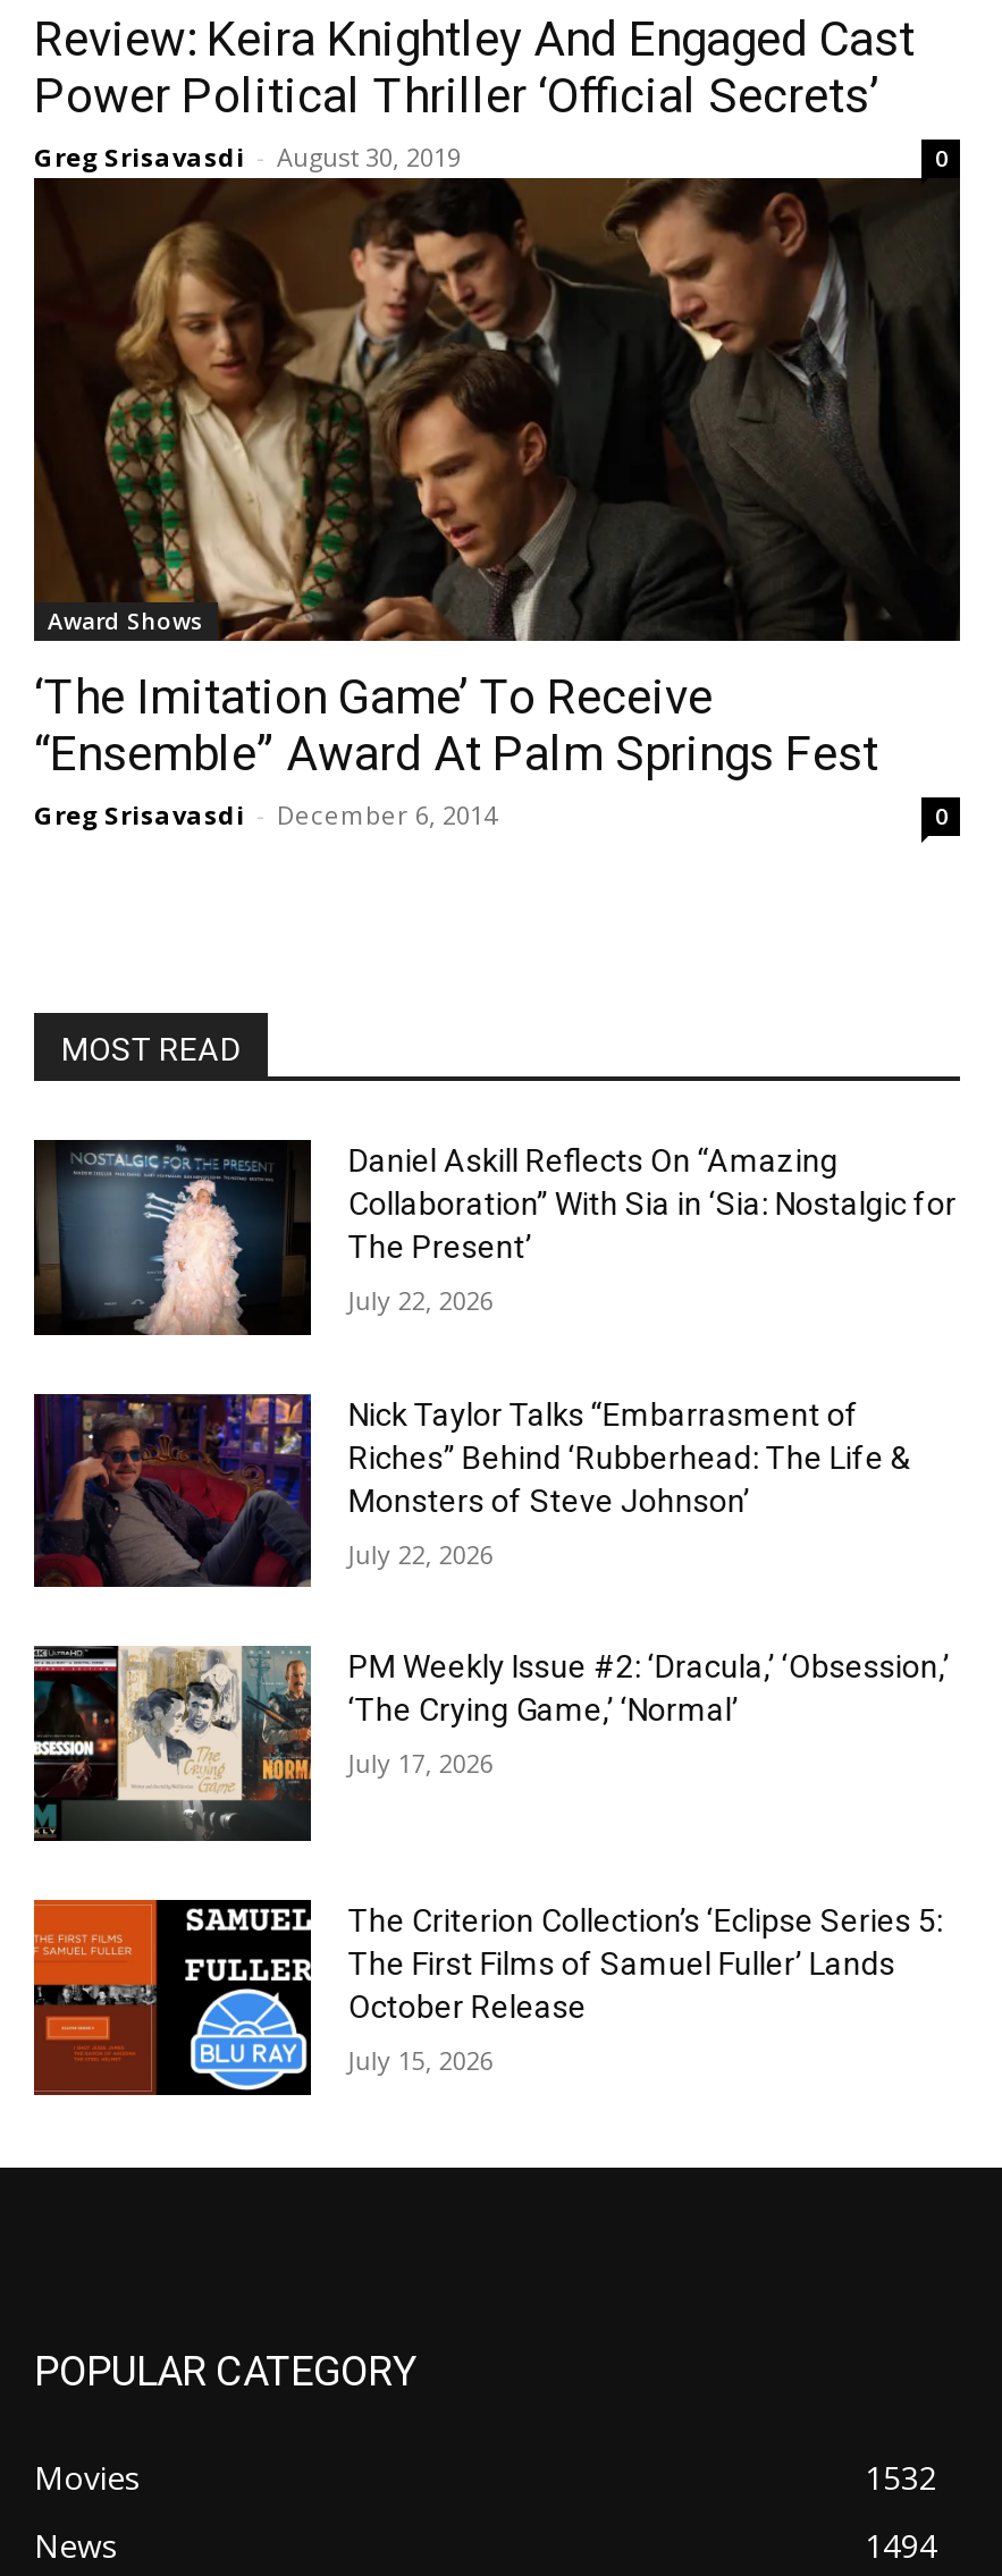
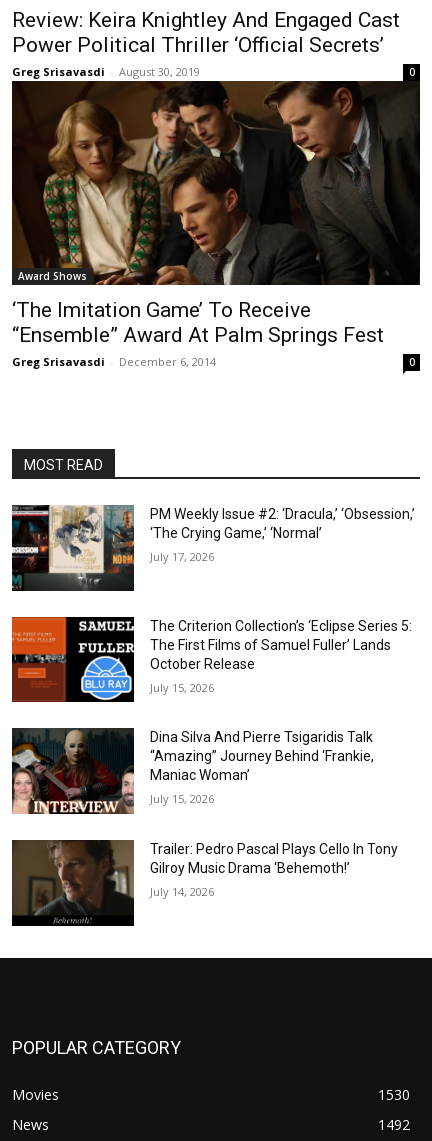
- [image]
- Daniel Askill Reflects On “Amazing
- Collaboration” With Sia in ‘Sia: Nostalgic for
- The Present’
- July 22, 2026
- Nick Taylor Talks “Embarrasment of
- Riches” Behind ‘Rubberhead: The Life &
- Monsters of Steve Johnson’
- July 22, 2026

- [image]

moved up: [image] | PM Weekly Issue #2: ‘Dracula,’ ‘Obsession,’ | ‘The Crying Game,’ ‘Normal’ | July 17, 2026 | The Criterion Collection’s ‘Eclipse Series 5: | The First Films of Samuel Fuller’ Lands | October Release | July 15, 2026

+ [image]
+ Dina Silva And Pierre Tsigaridis Talk
+ “Amazing” Journey Behind ‘Frankie,
+ Maniac Woman’
+ July 15, 2026
+ Trailer: Pedro Pascal Plays Cello In Tony
+ Gilroy Music Drama ‘Behemoth!’
+ July 14, 2026

+ [image]

- 1532
+ 1530

- 1494
+ 1492
